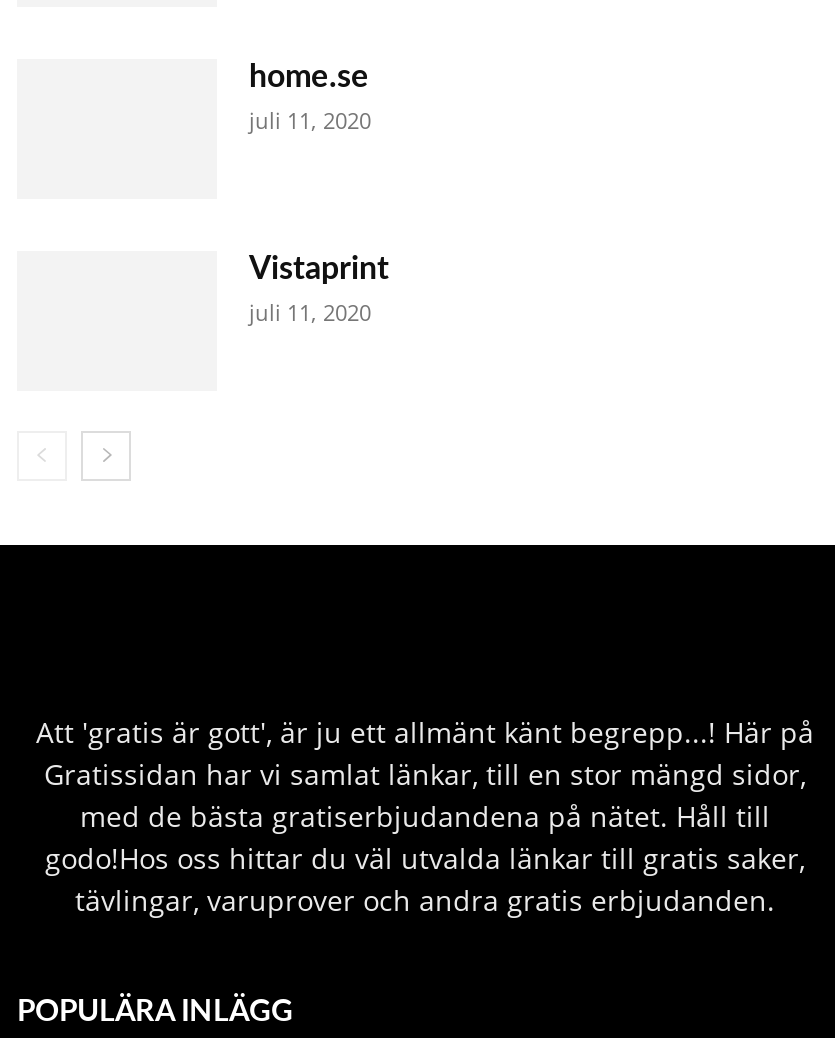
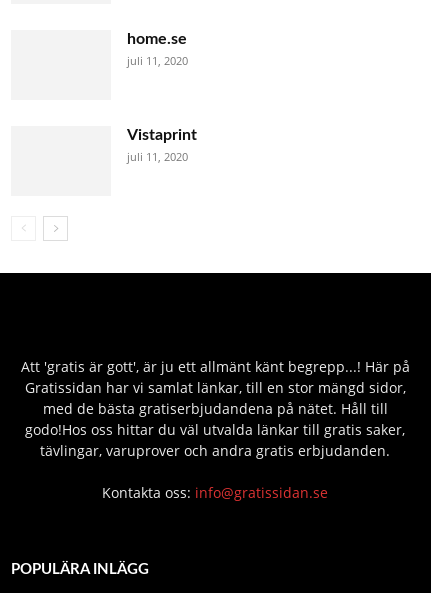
+ Kontakta oss: info@gratissidan.se
